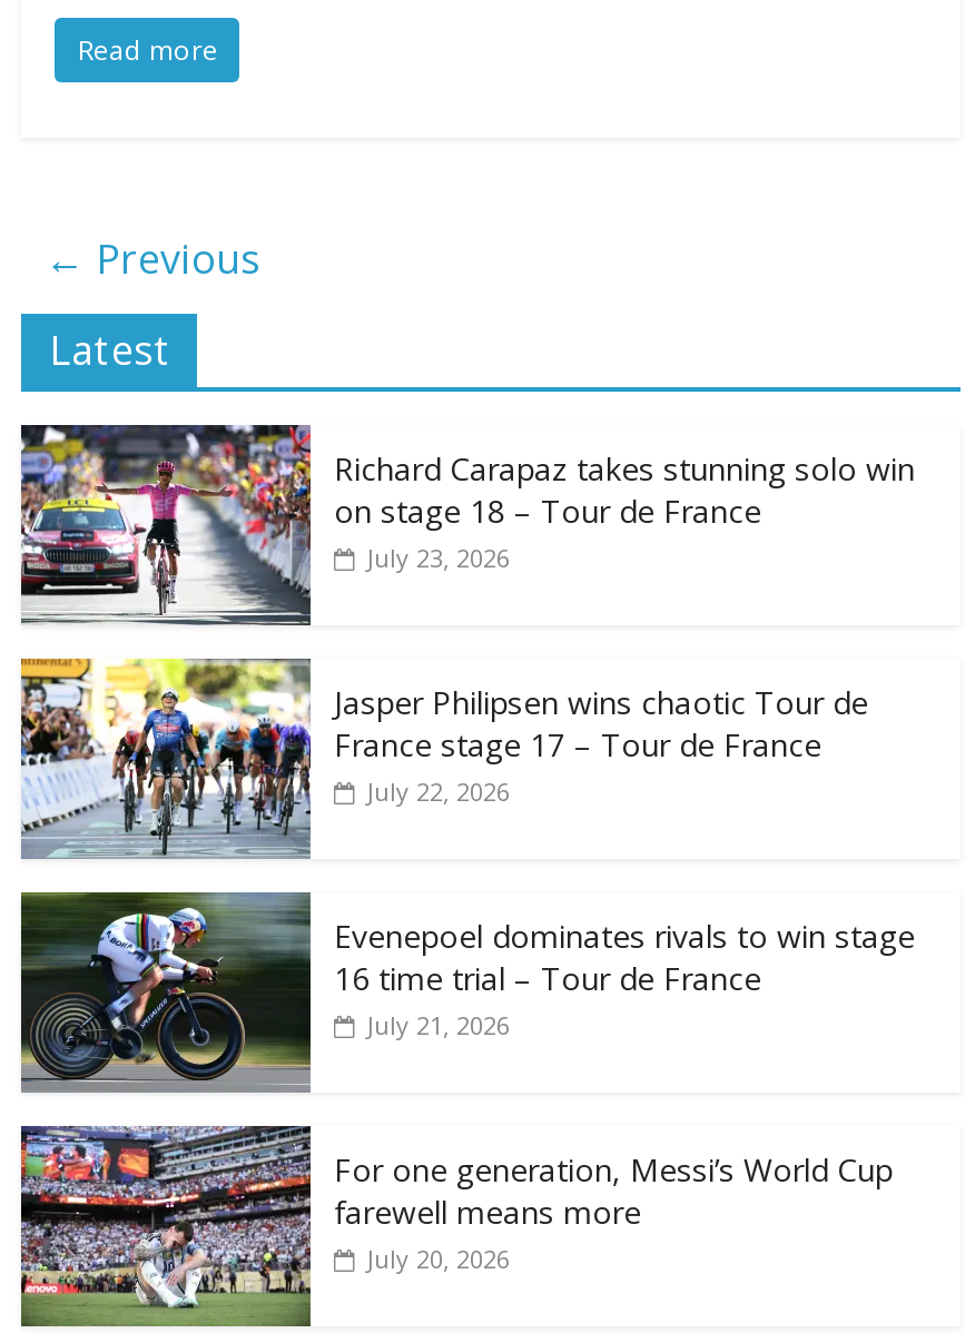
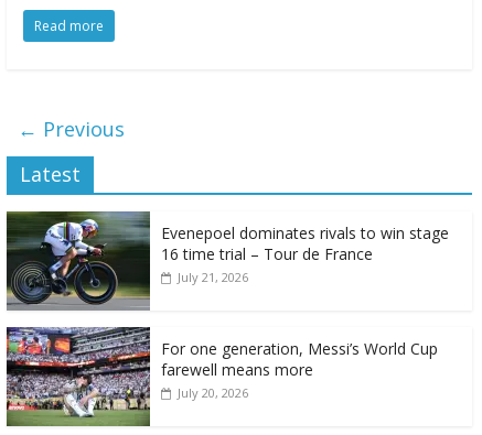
- [image]
- Richard Carapaz takes stunning solo win
- on stage 18 – Tour de France
- July 23, 2026

- [image]
- Jasper Philipsen wins chaotic Tour de
- France stage 17 – Tour de France
- July 22, 2026
